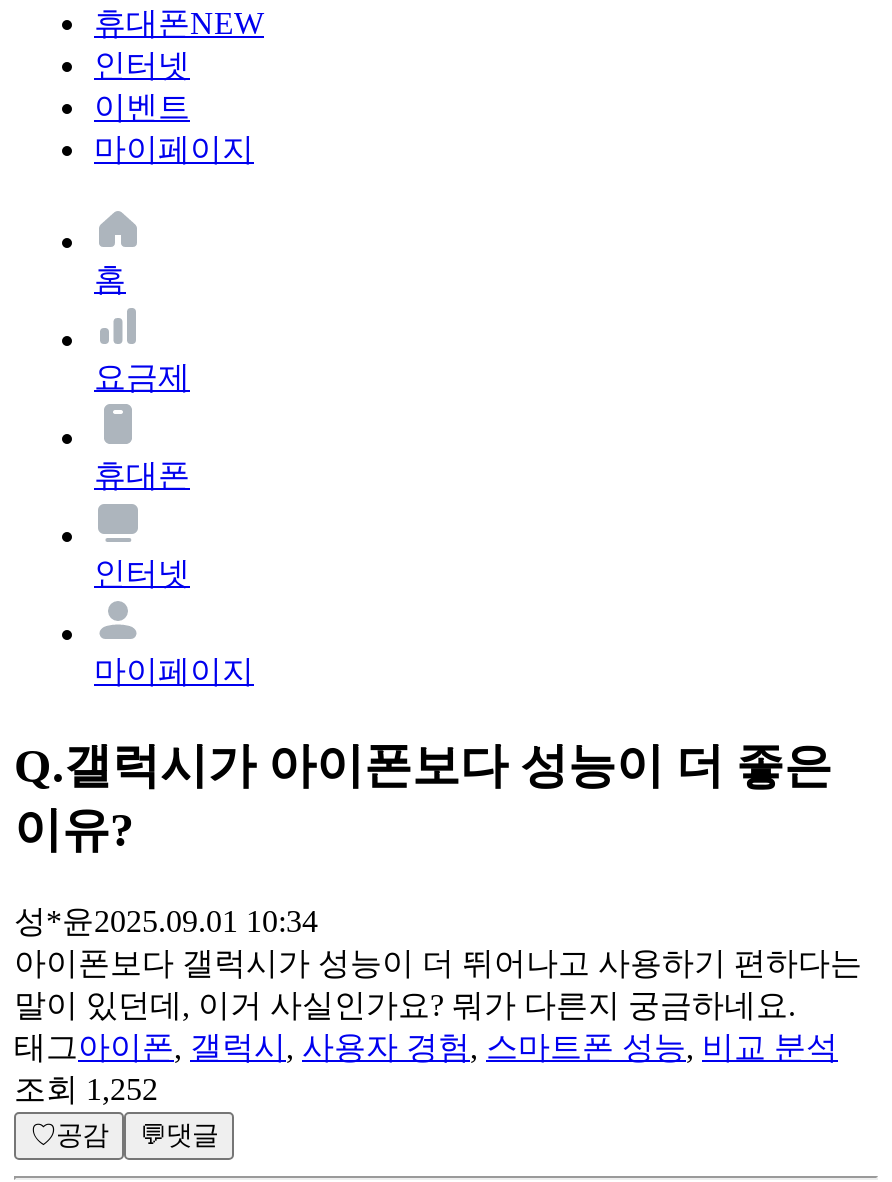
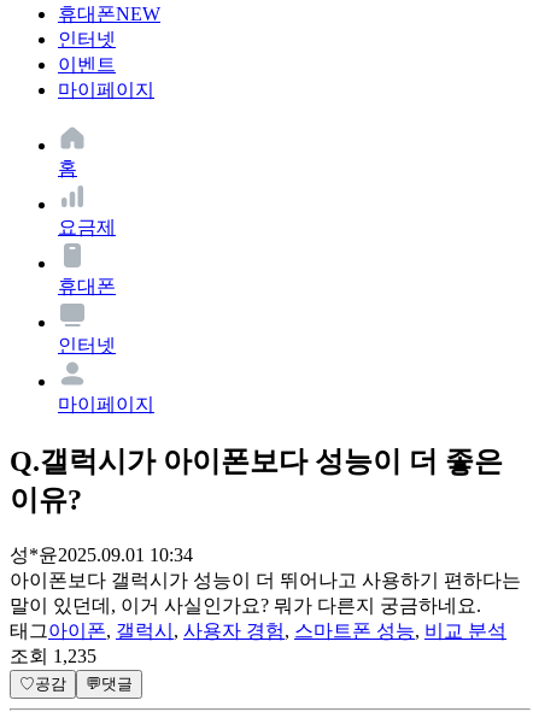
- 조회 1,252
+ 조회 1,235
